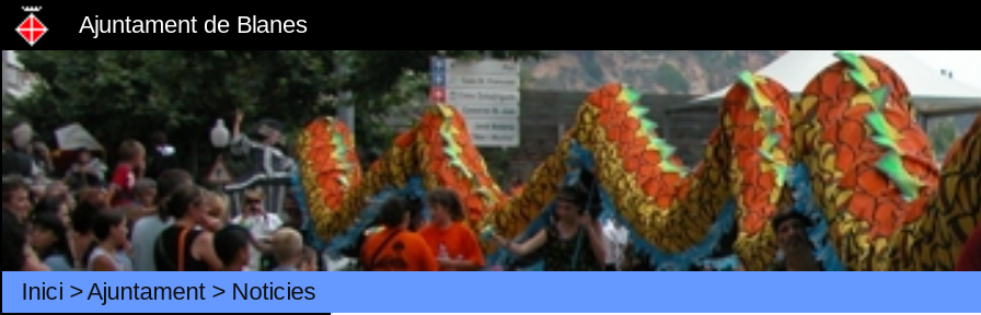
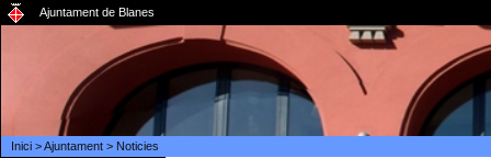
- [image]
+ [image]
